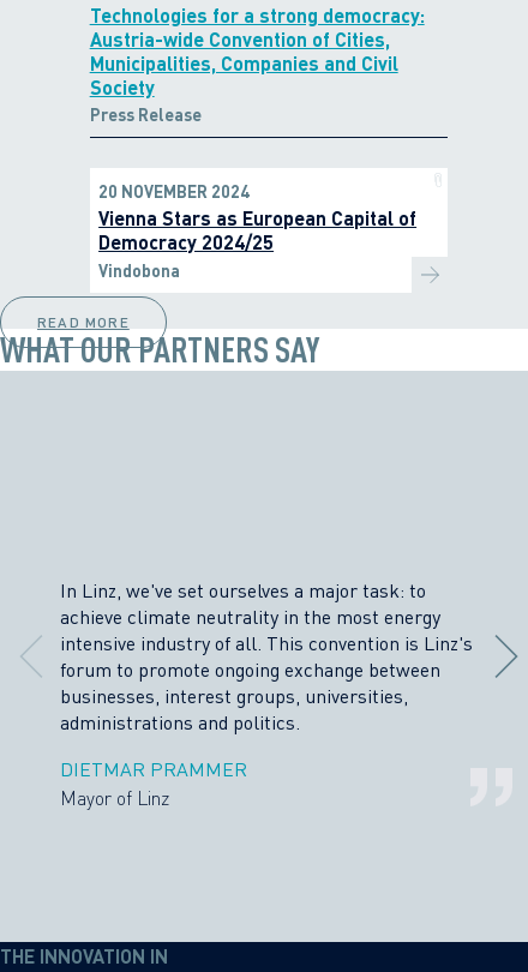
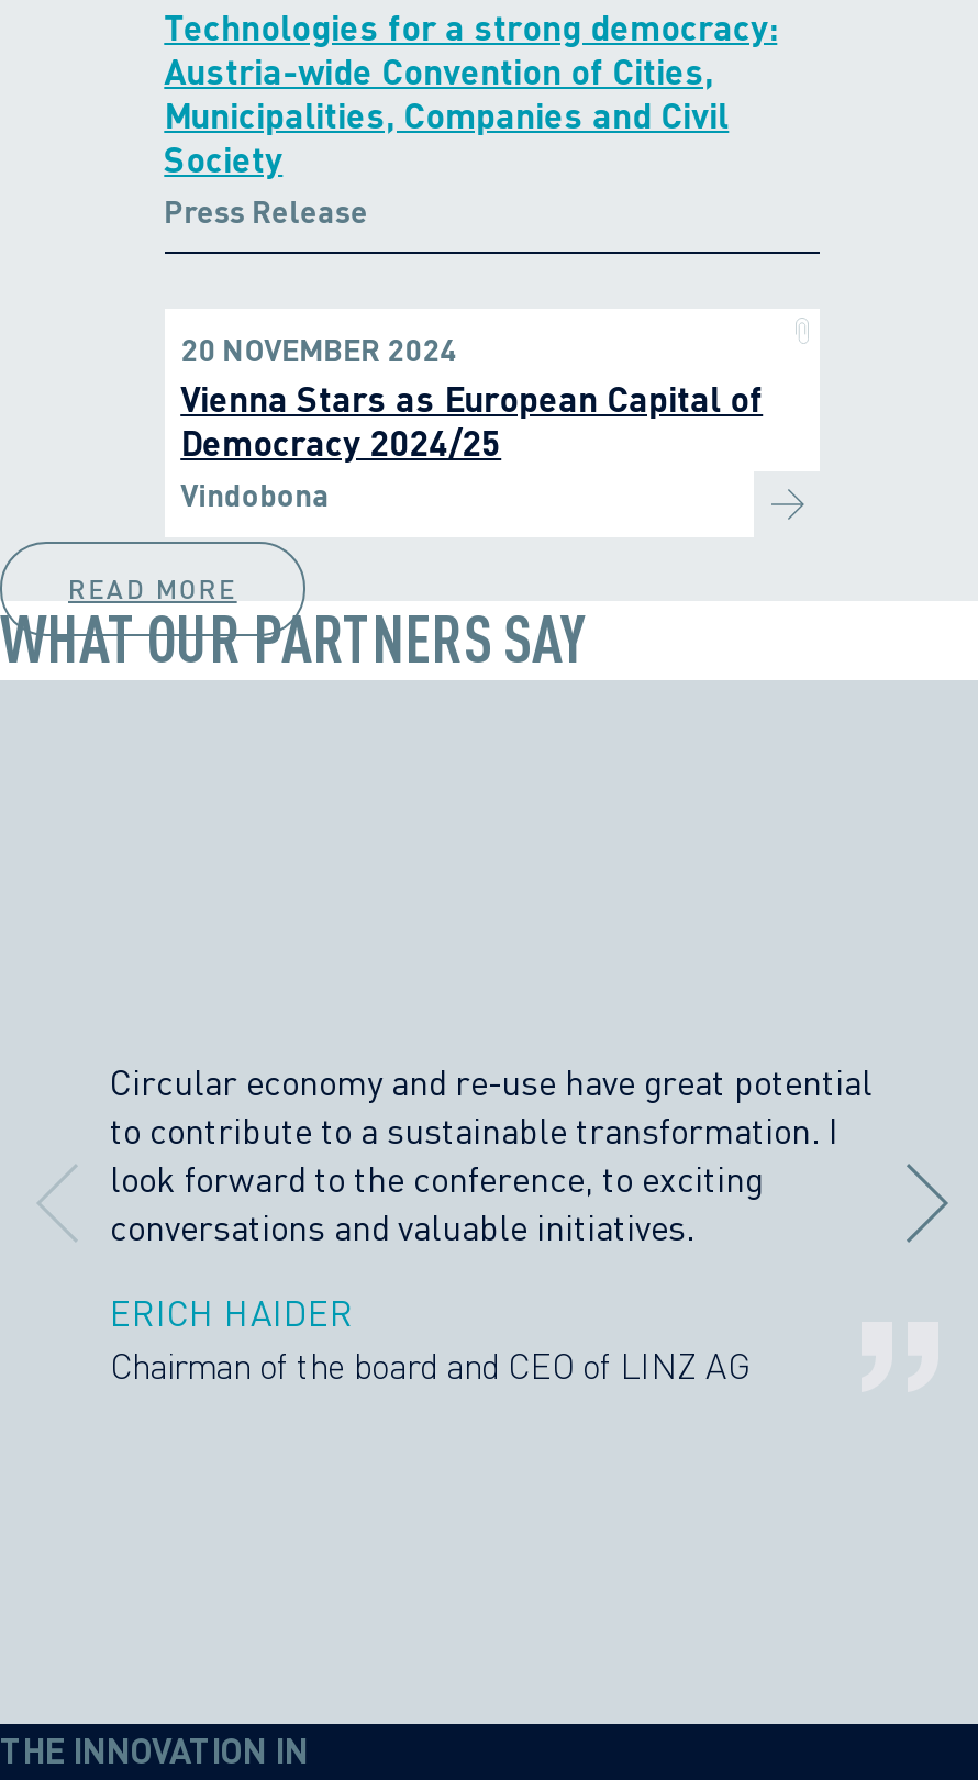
- In Linz, we've set ourselves a major task: to
- achieve climate neutrality in the most energy
- intensive industry of all. This convention is Linz's
- forum to promote ongoing exchange between
- businesses, interest groups, universities,
- administrations and politics.
+ Circular economy and re-use have great potential
+ to contribute to a sustainable transformation. I
+ look forward to the conference, to exciting
+ conversations and valuable initiatives.

- DIETMAR PRAMMER
- Mayor of Linz
+ ERICH HAIDER
+ Chairman of the board and CEO of LINZ AG
